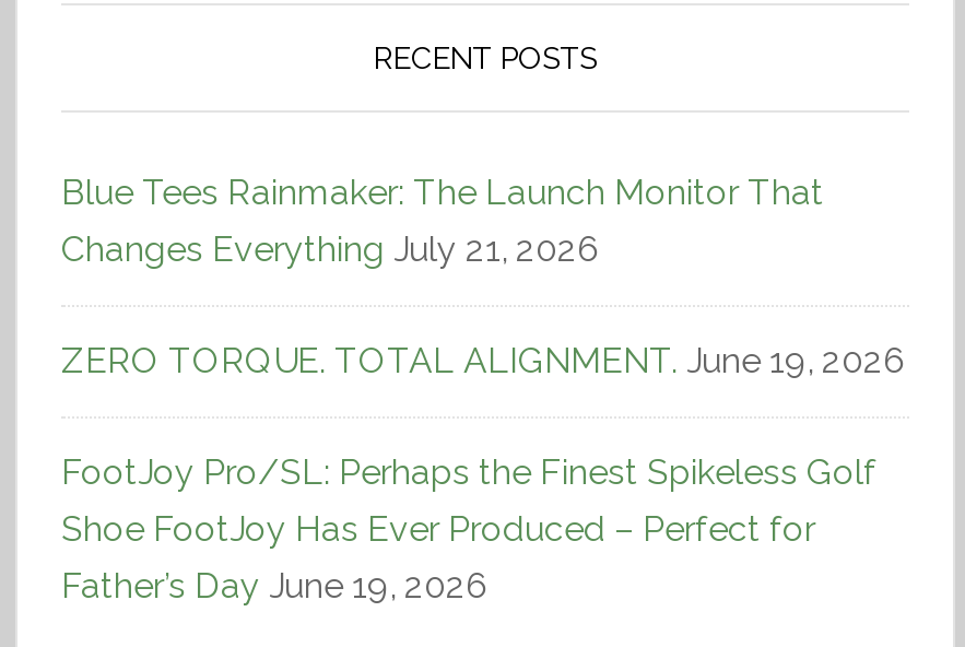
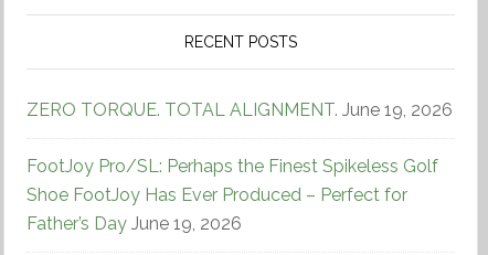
- Blue Tees Rainmaker: The Launch Monitor That
- Changes Everything July 21, 2026
